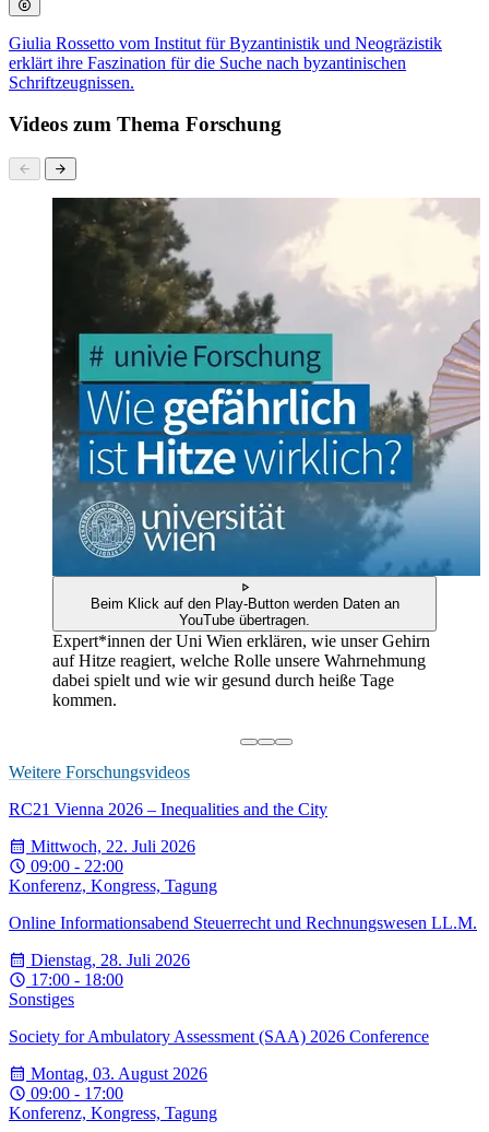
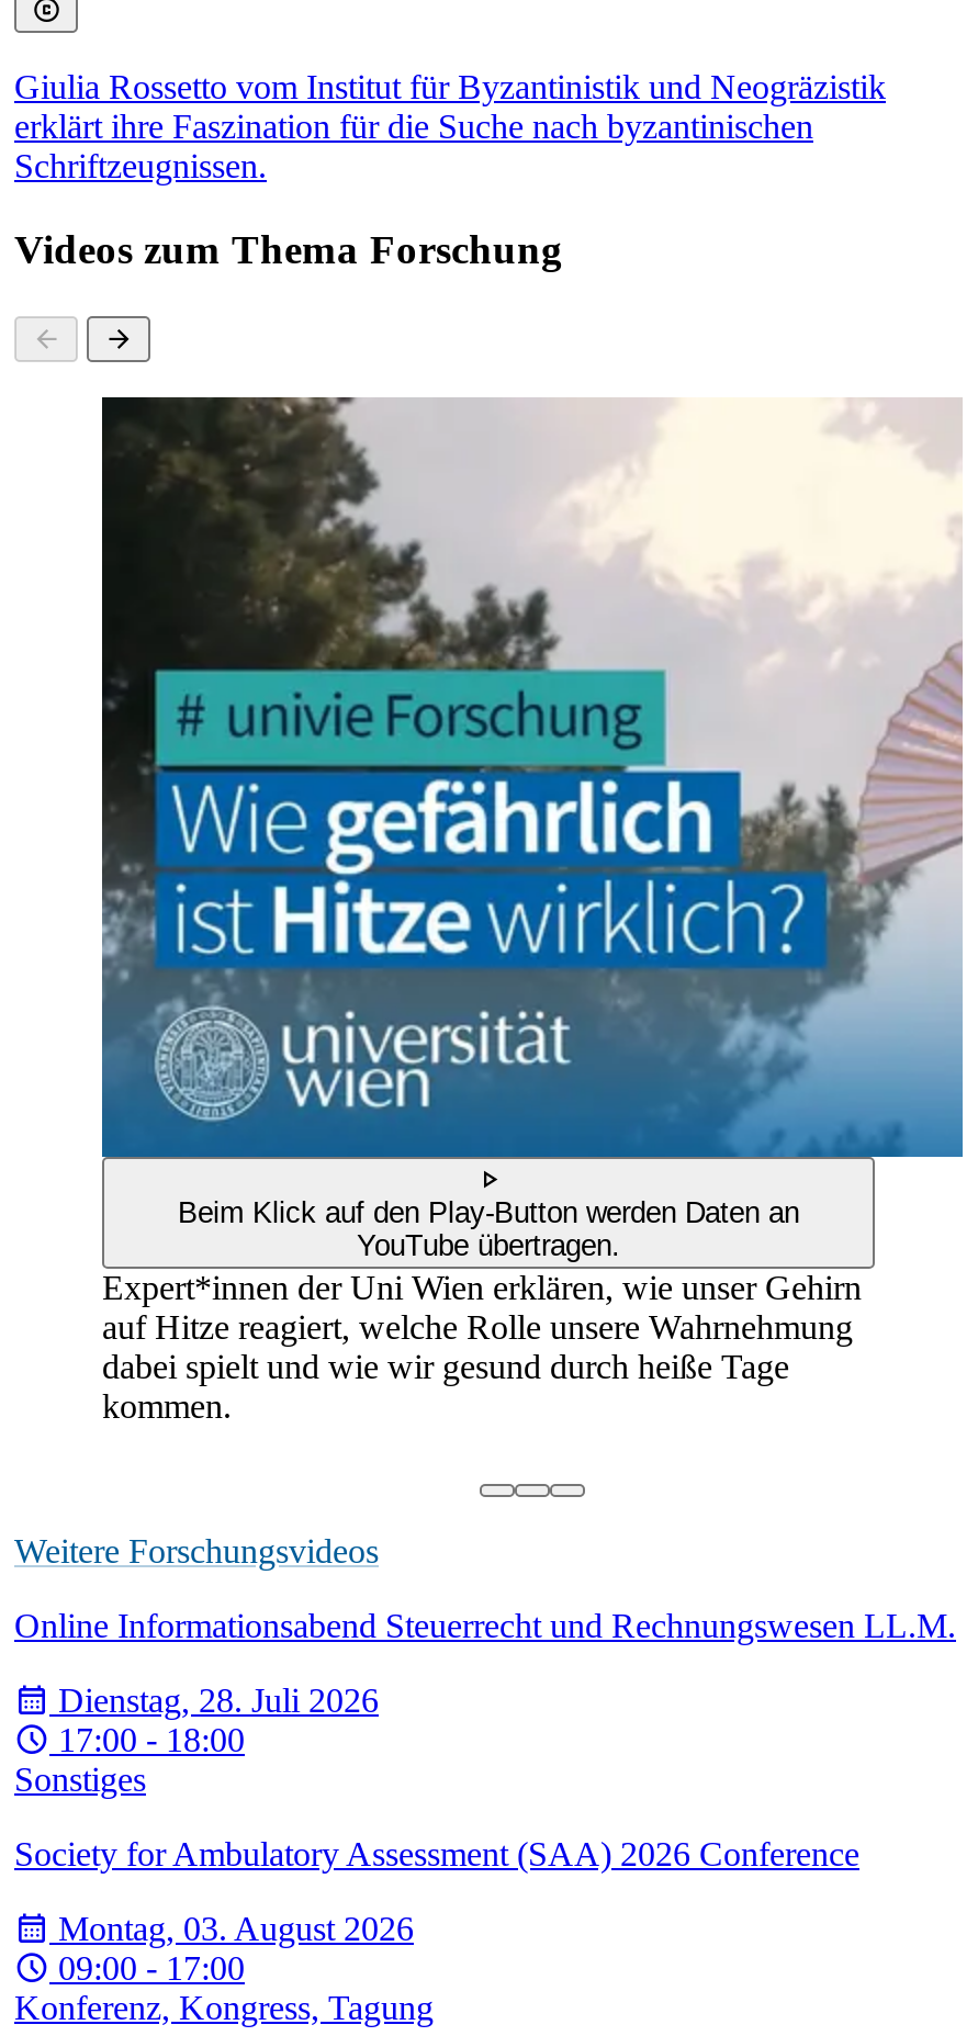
- RC21 Vienna 2026 – Inequalities and the City
- Mittwoch, 22. Juli 2026
- 09:00 - 22:00
- Konferenz, Kongress, Tagung
